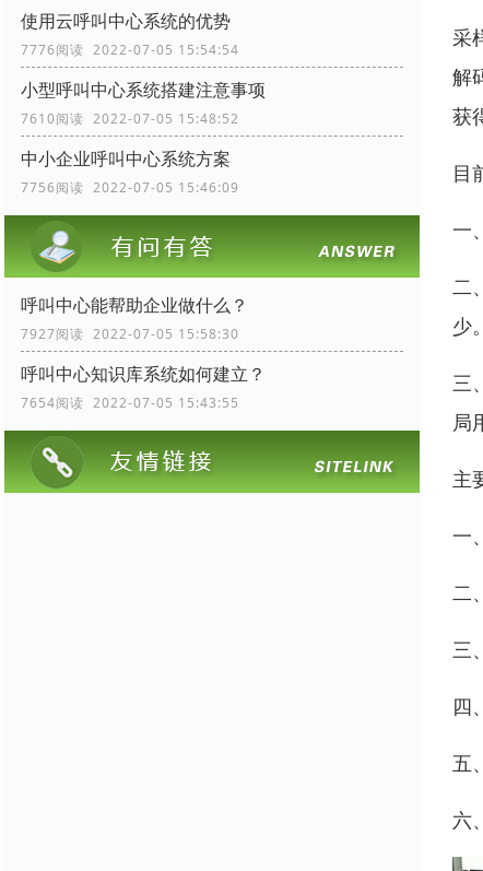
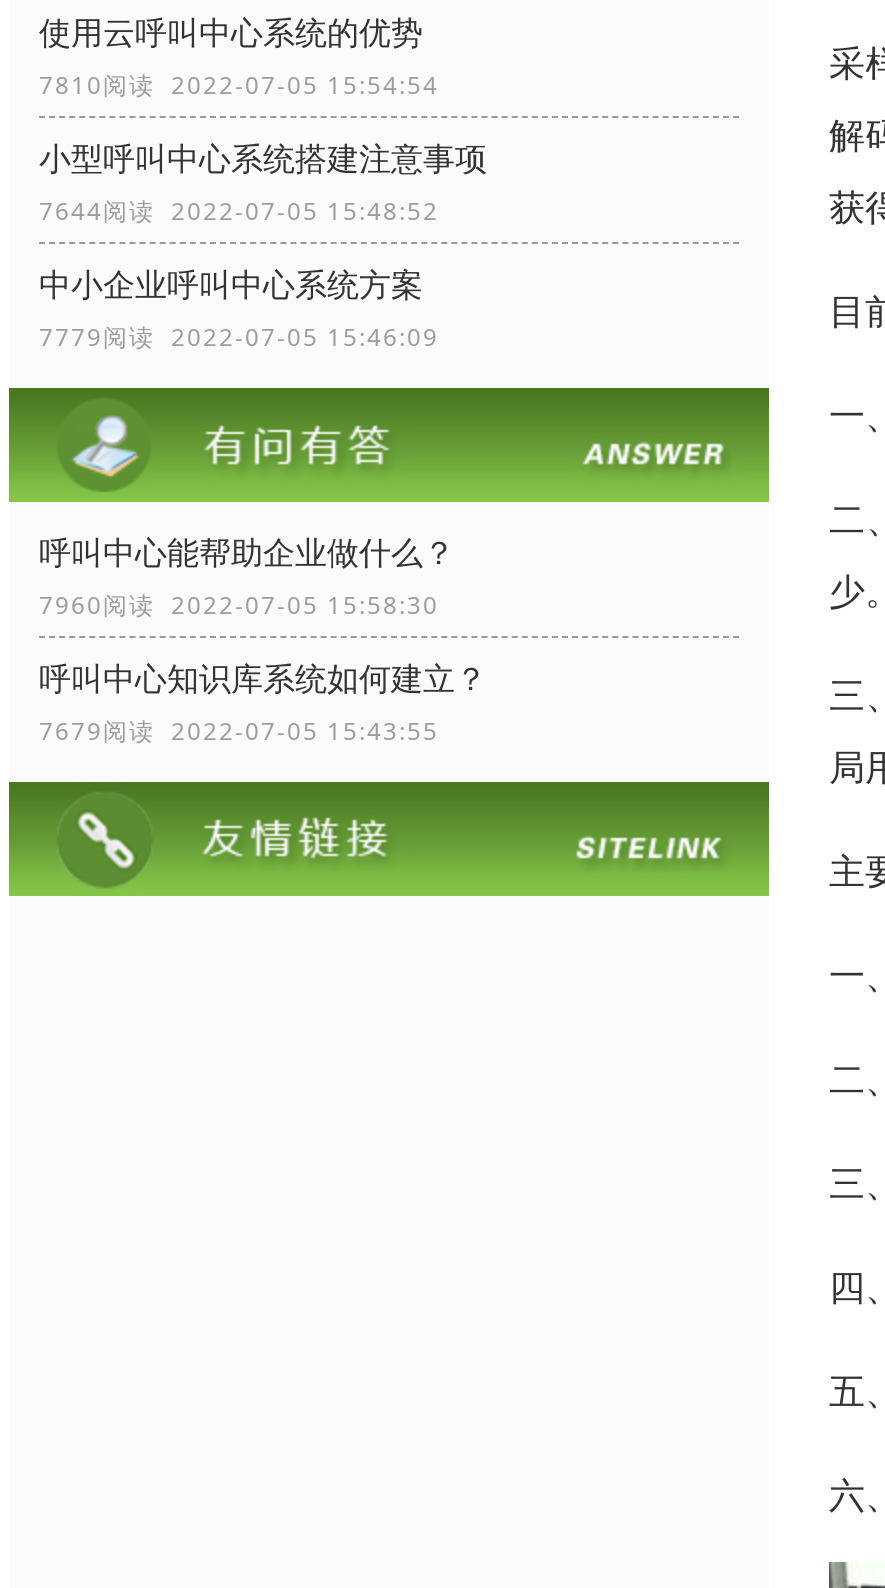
- 7776阅读 2022-07-05 15:54:54
+ 7810阅读 2022-07-05 15:54:54

- 7610阅读 2022-07-05 15:48:52
+ 7644阅读 2022-07-05 15:48:52

- 7756阅读 2022-07-05 15:46:09
+ 7779阅读 2022-07-05 15:46:09

- 7927阅读 2022-07-05 15:58:30
+ 7960阅读 2022-07-05 15:58:30

- 7654阅读 2022-07-05 15:43:55
+ 7679阅读 2022-07-05 15:43:55
